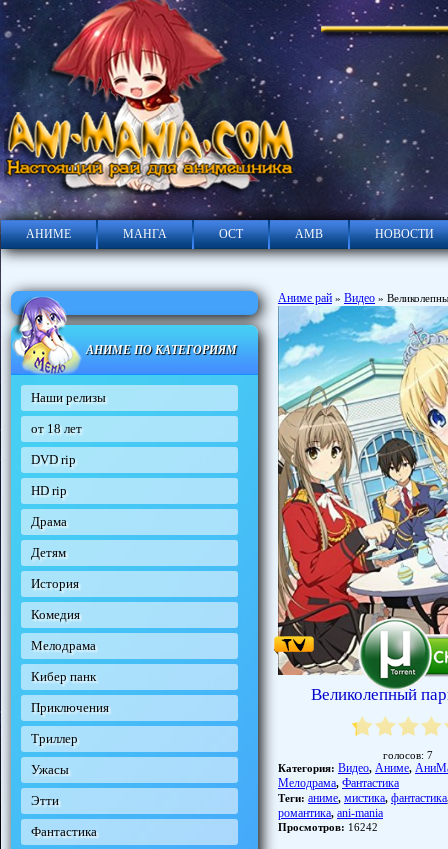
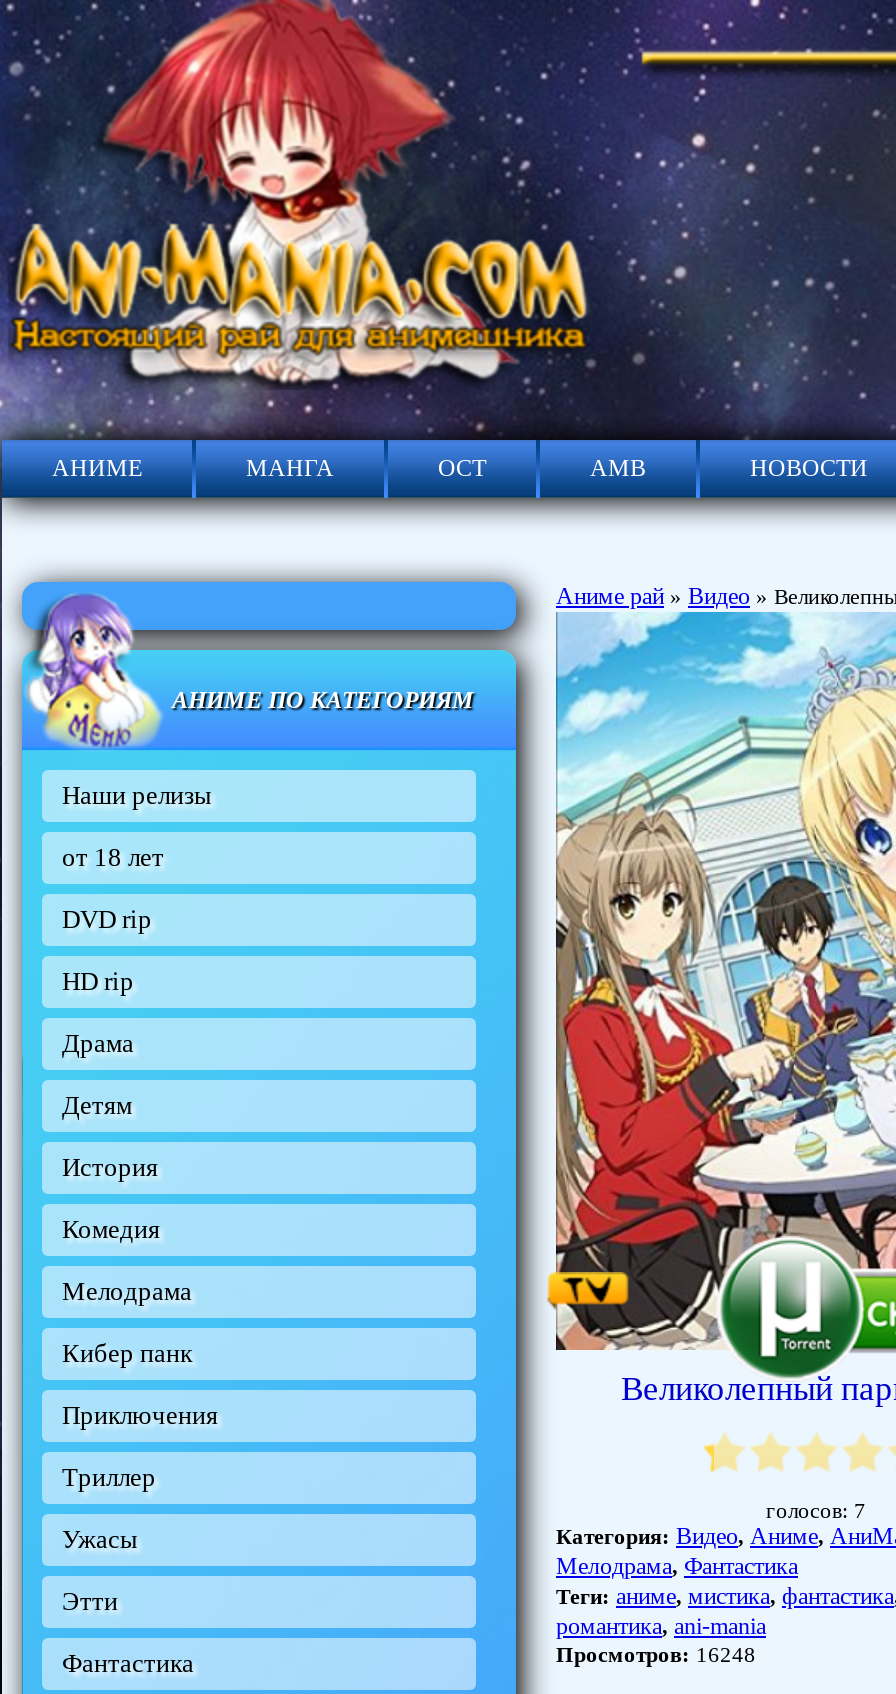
- Просмотров: 16242
+ Просмотров: 16248
